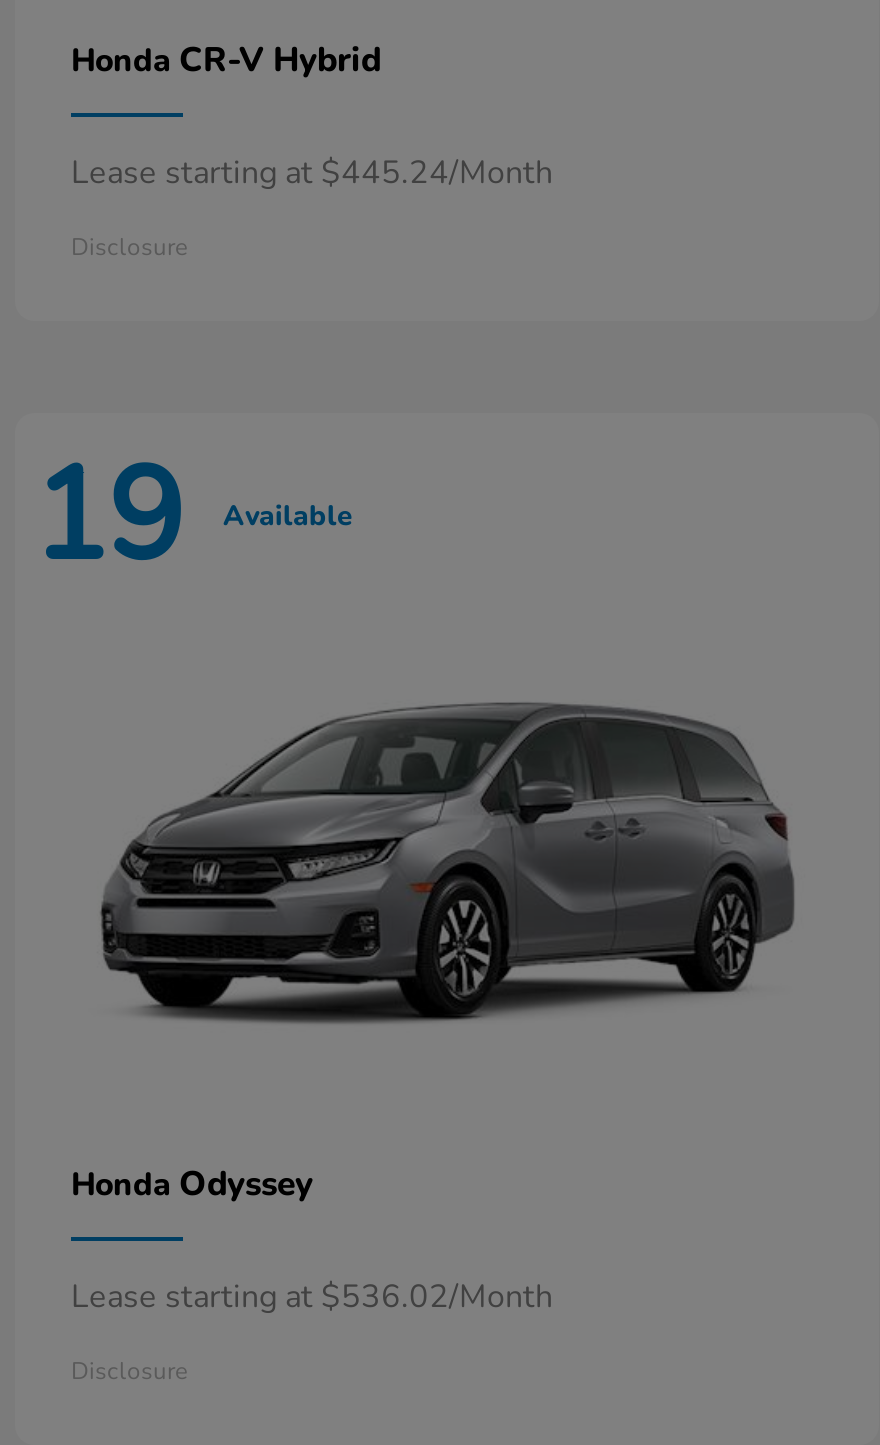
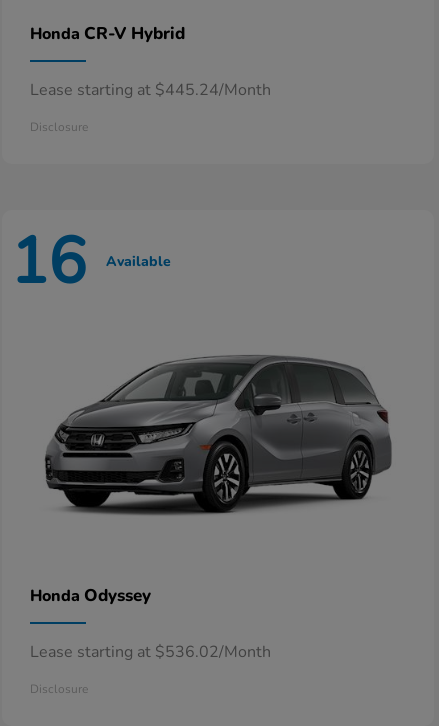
- 19 Available
+ 16 Available
